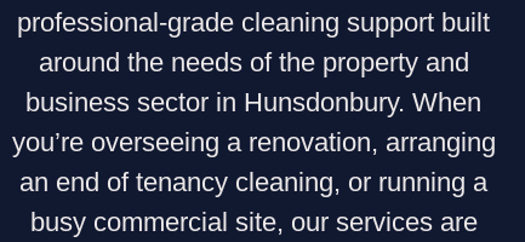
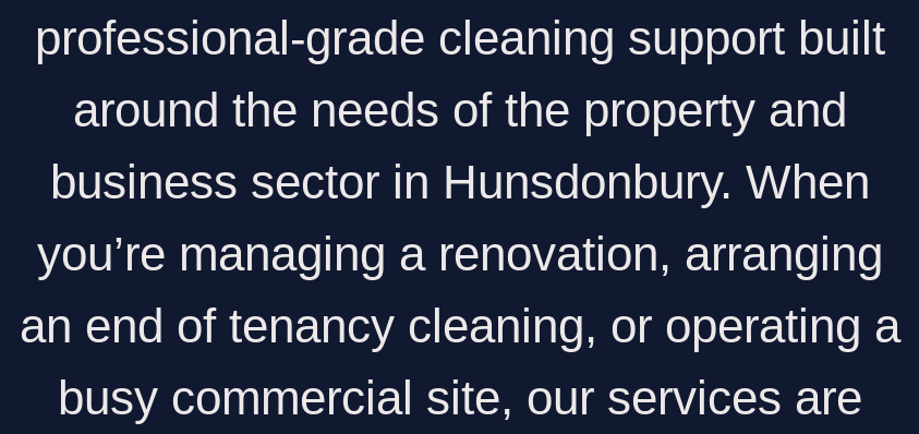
- you’re overseeing a renovation, arranging
+ you’re managing a renovation, arranging

- an end of tenancy cleaning, or running a
+ an end of tenancy cleaning, or operating a
